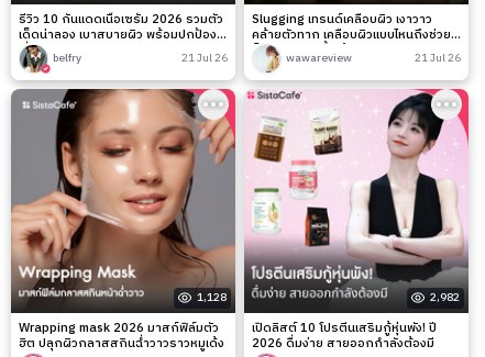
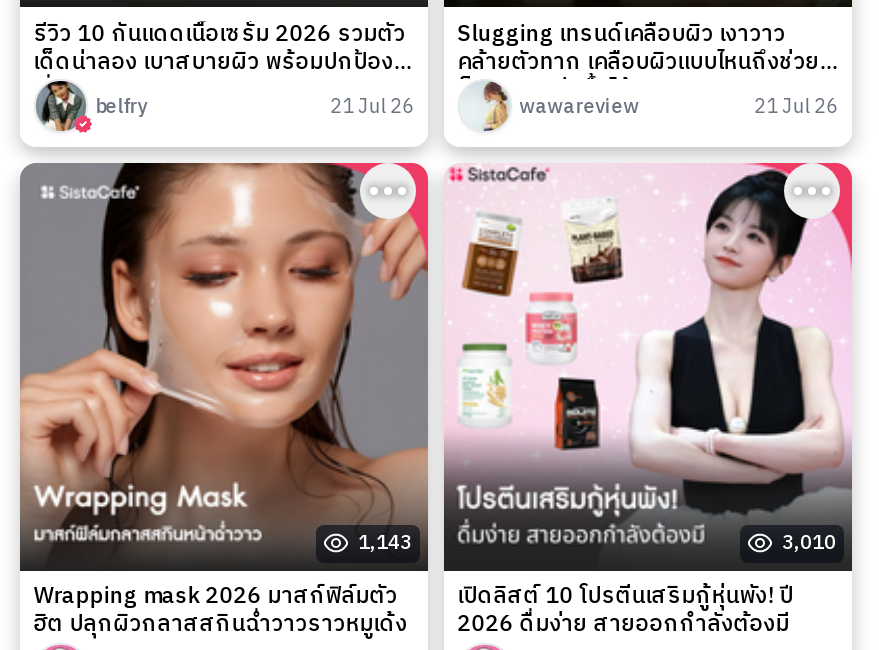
- 1,128
+ 1,143

- 2,982
+ 3,010
